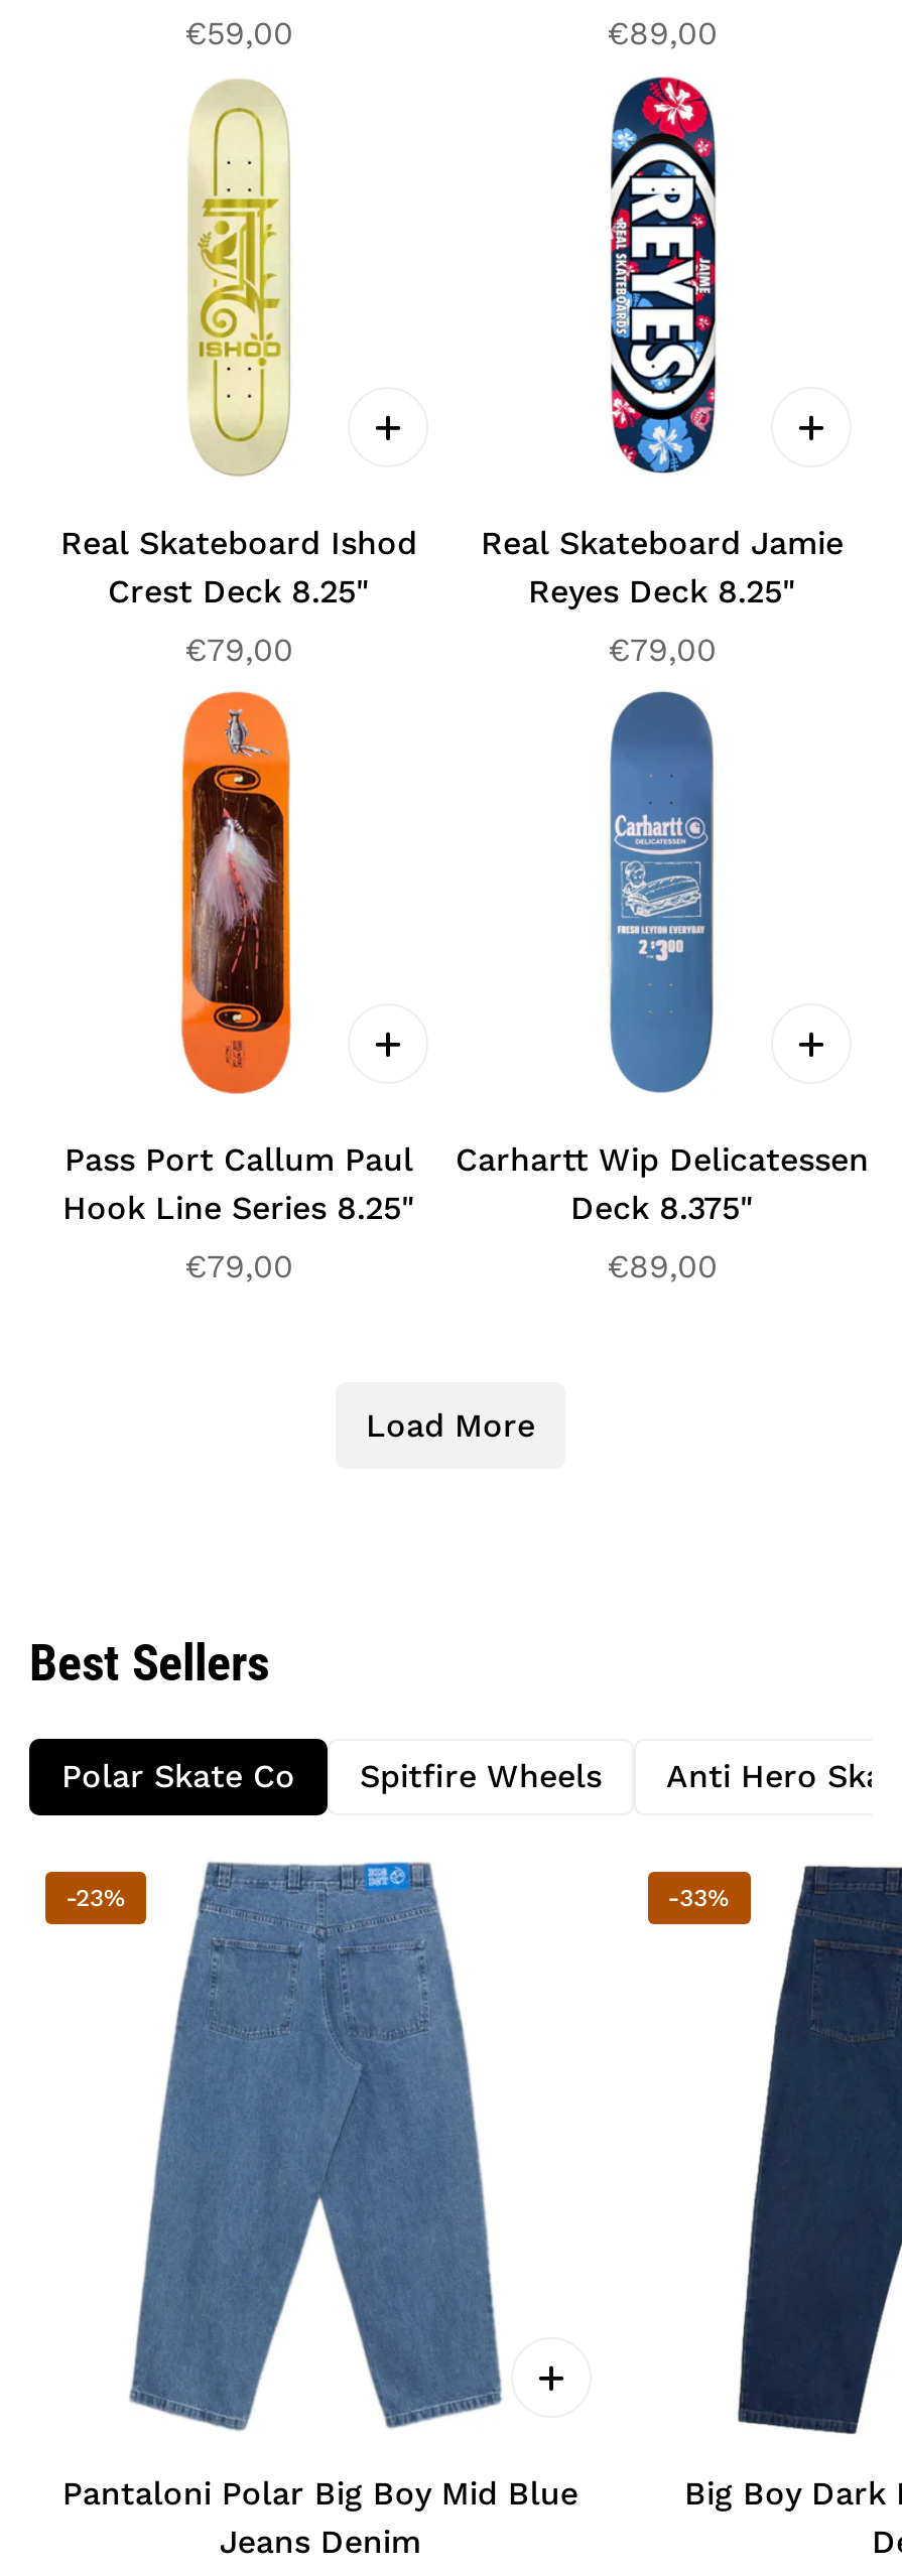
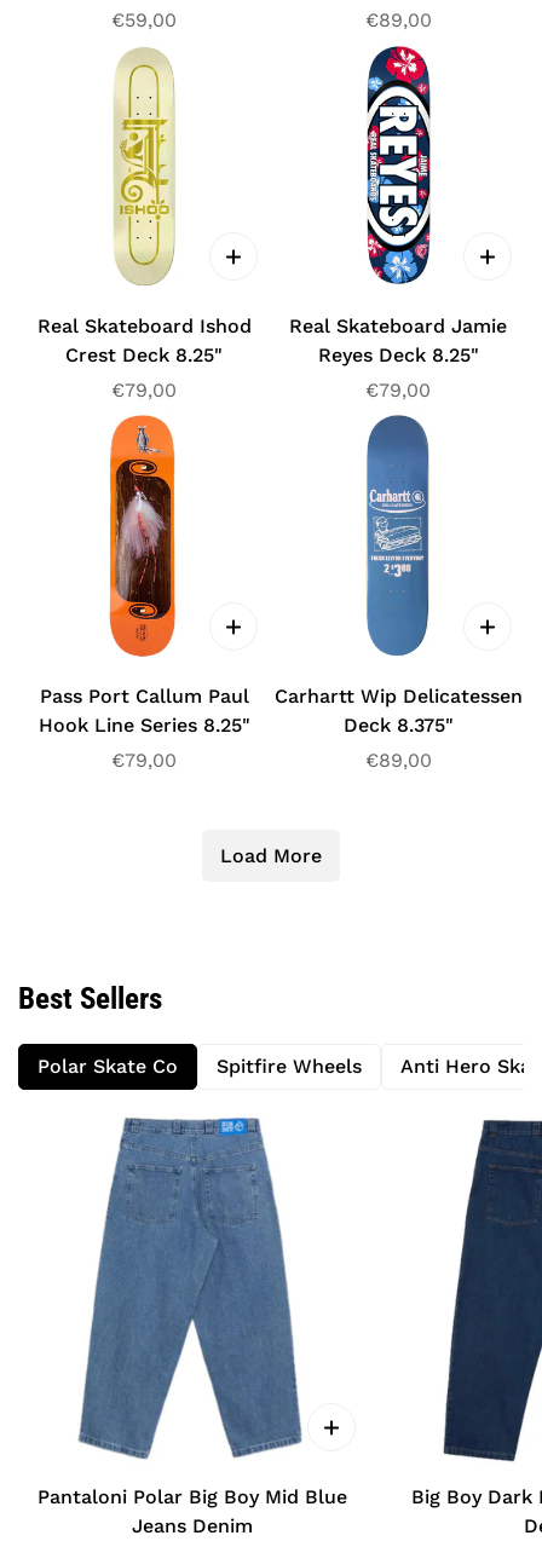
- -23%

- -33%
